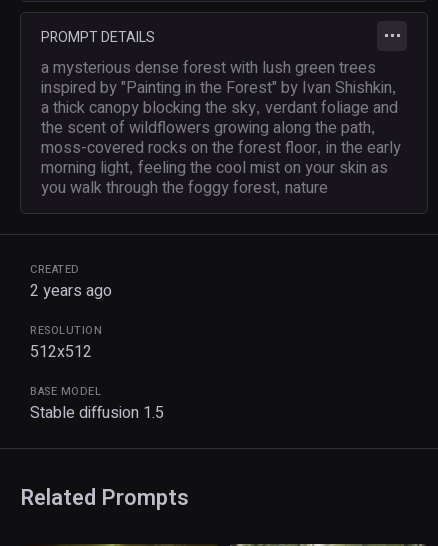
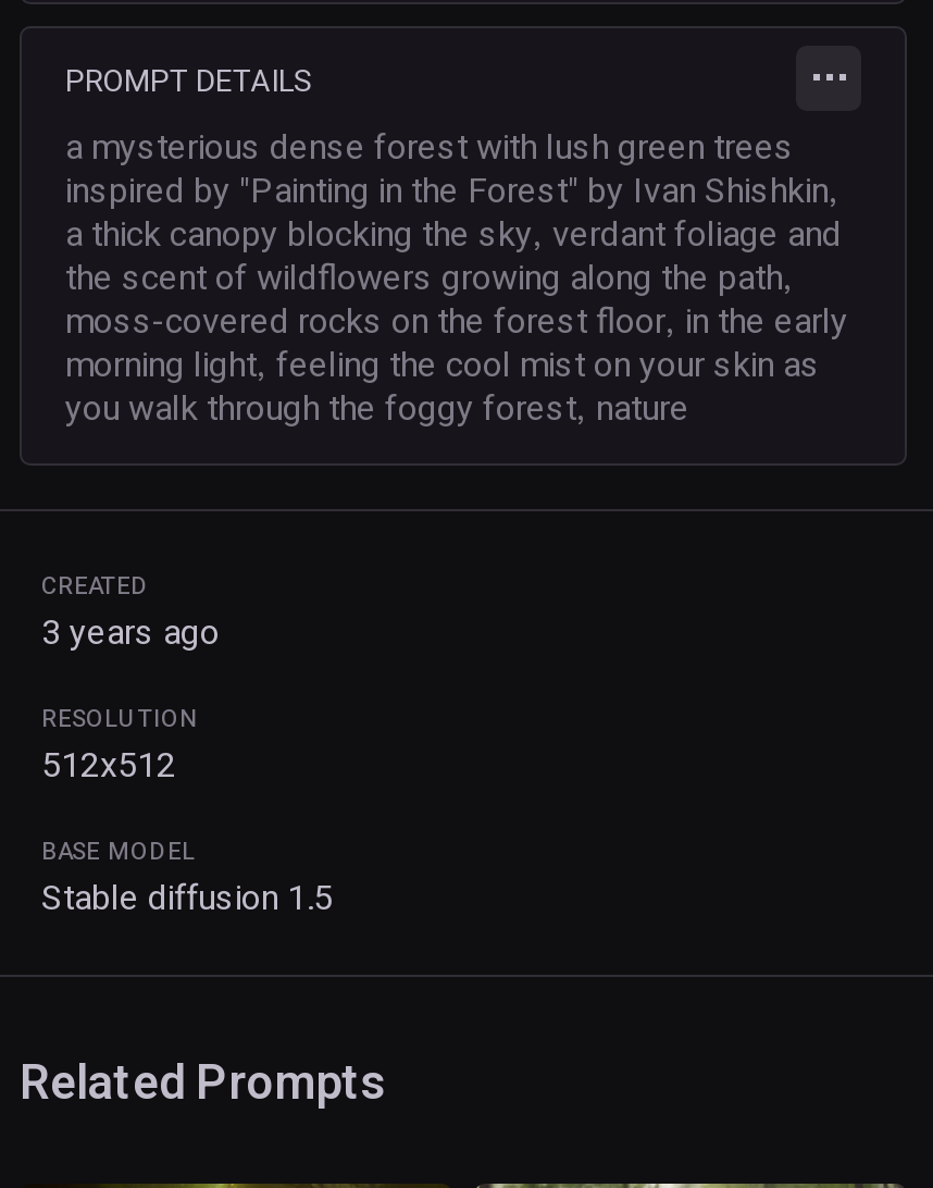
- 2 years ago
+ 3 years ago
